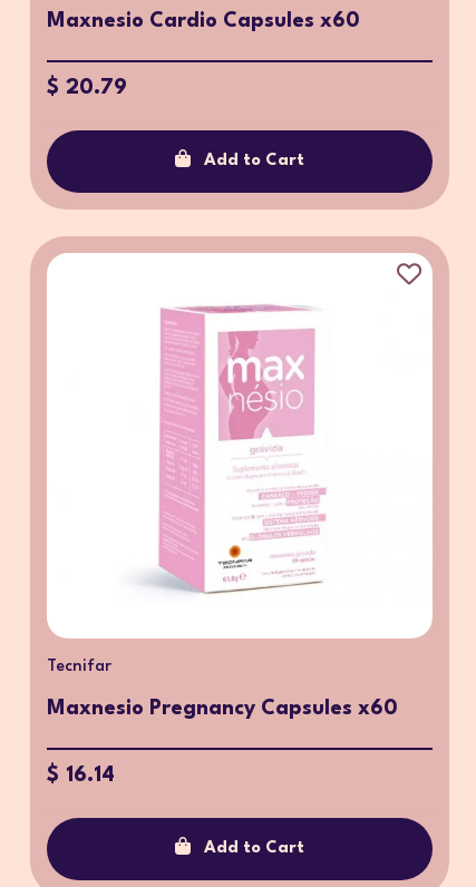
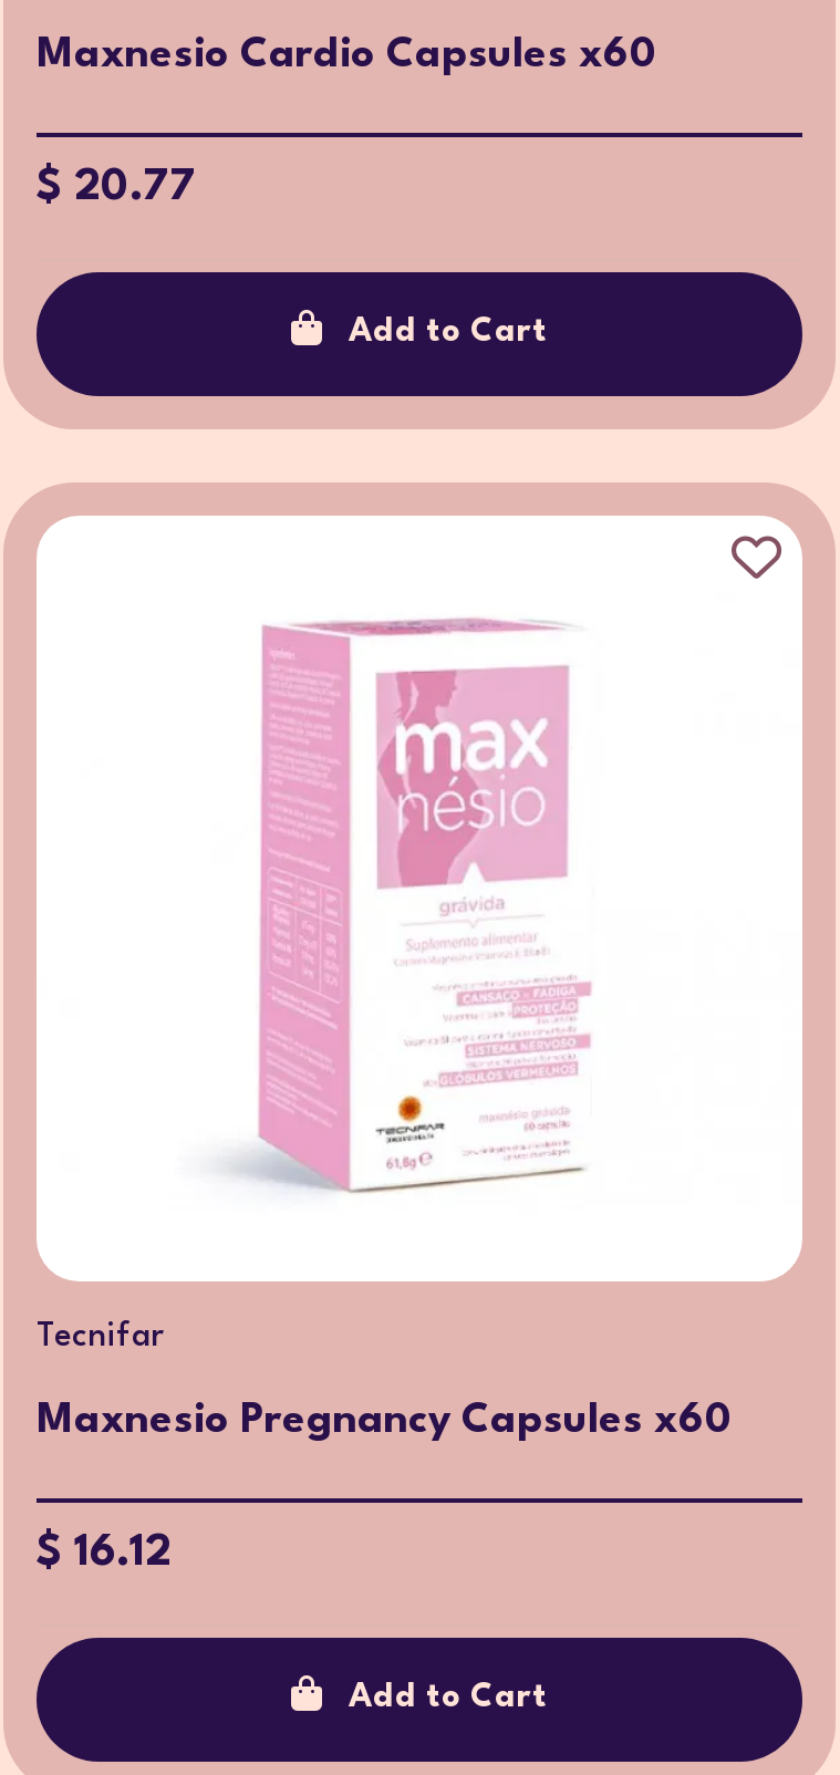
- $ 20.79
+ $ 20.77

- $ 16.14
+ $ 16.12
